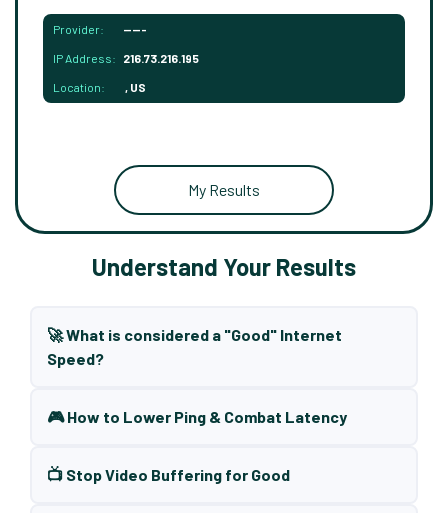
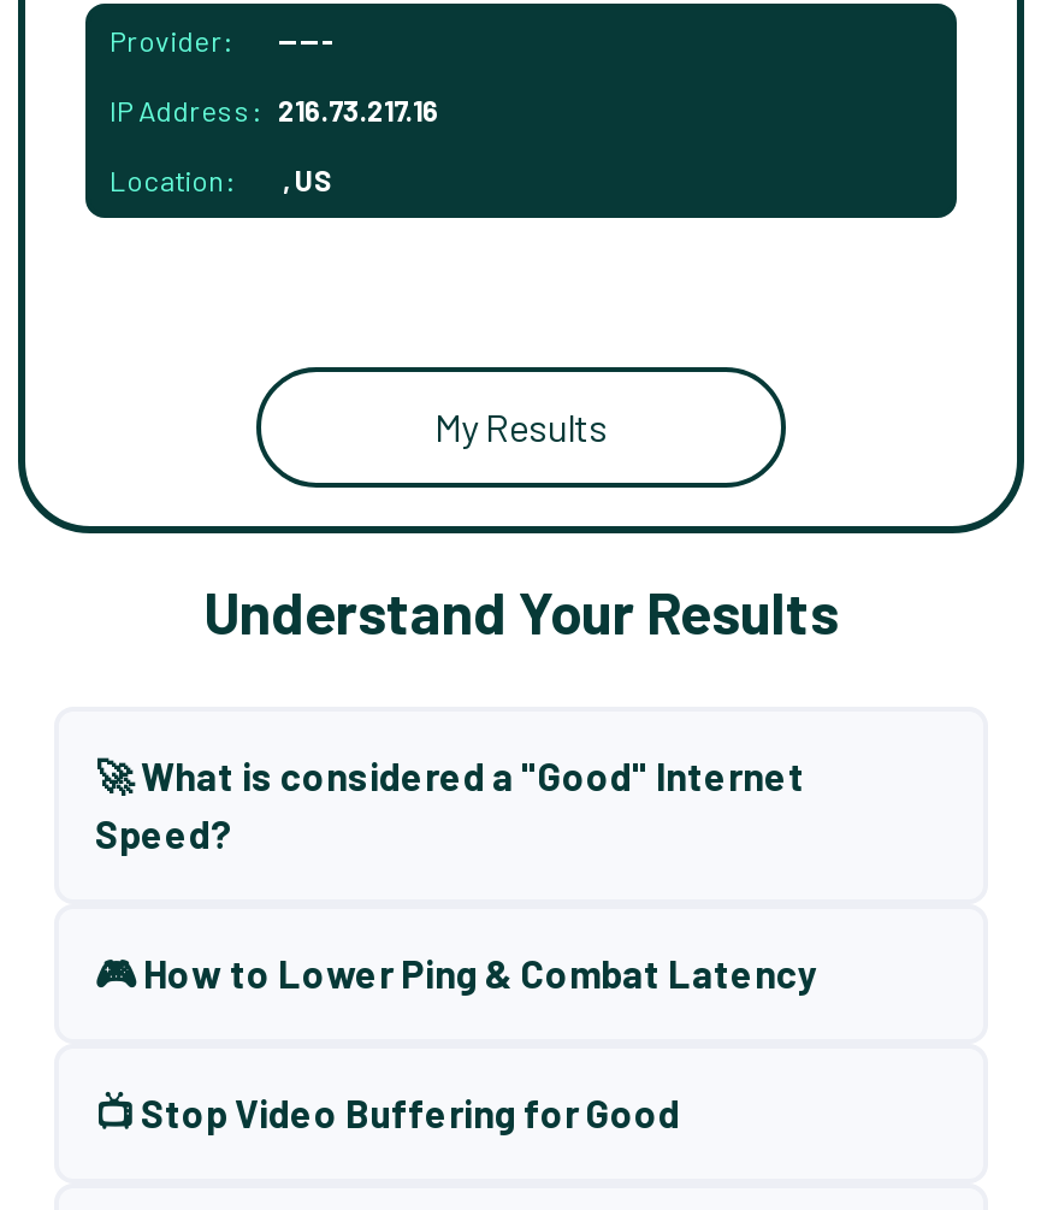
- IP Address: 216.73.216.195
+ IP Address: 216.73.217.16
